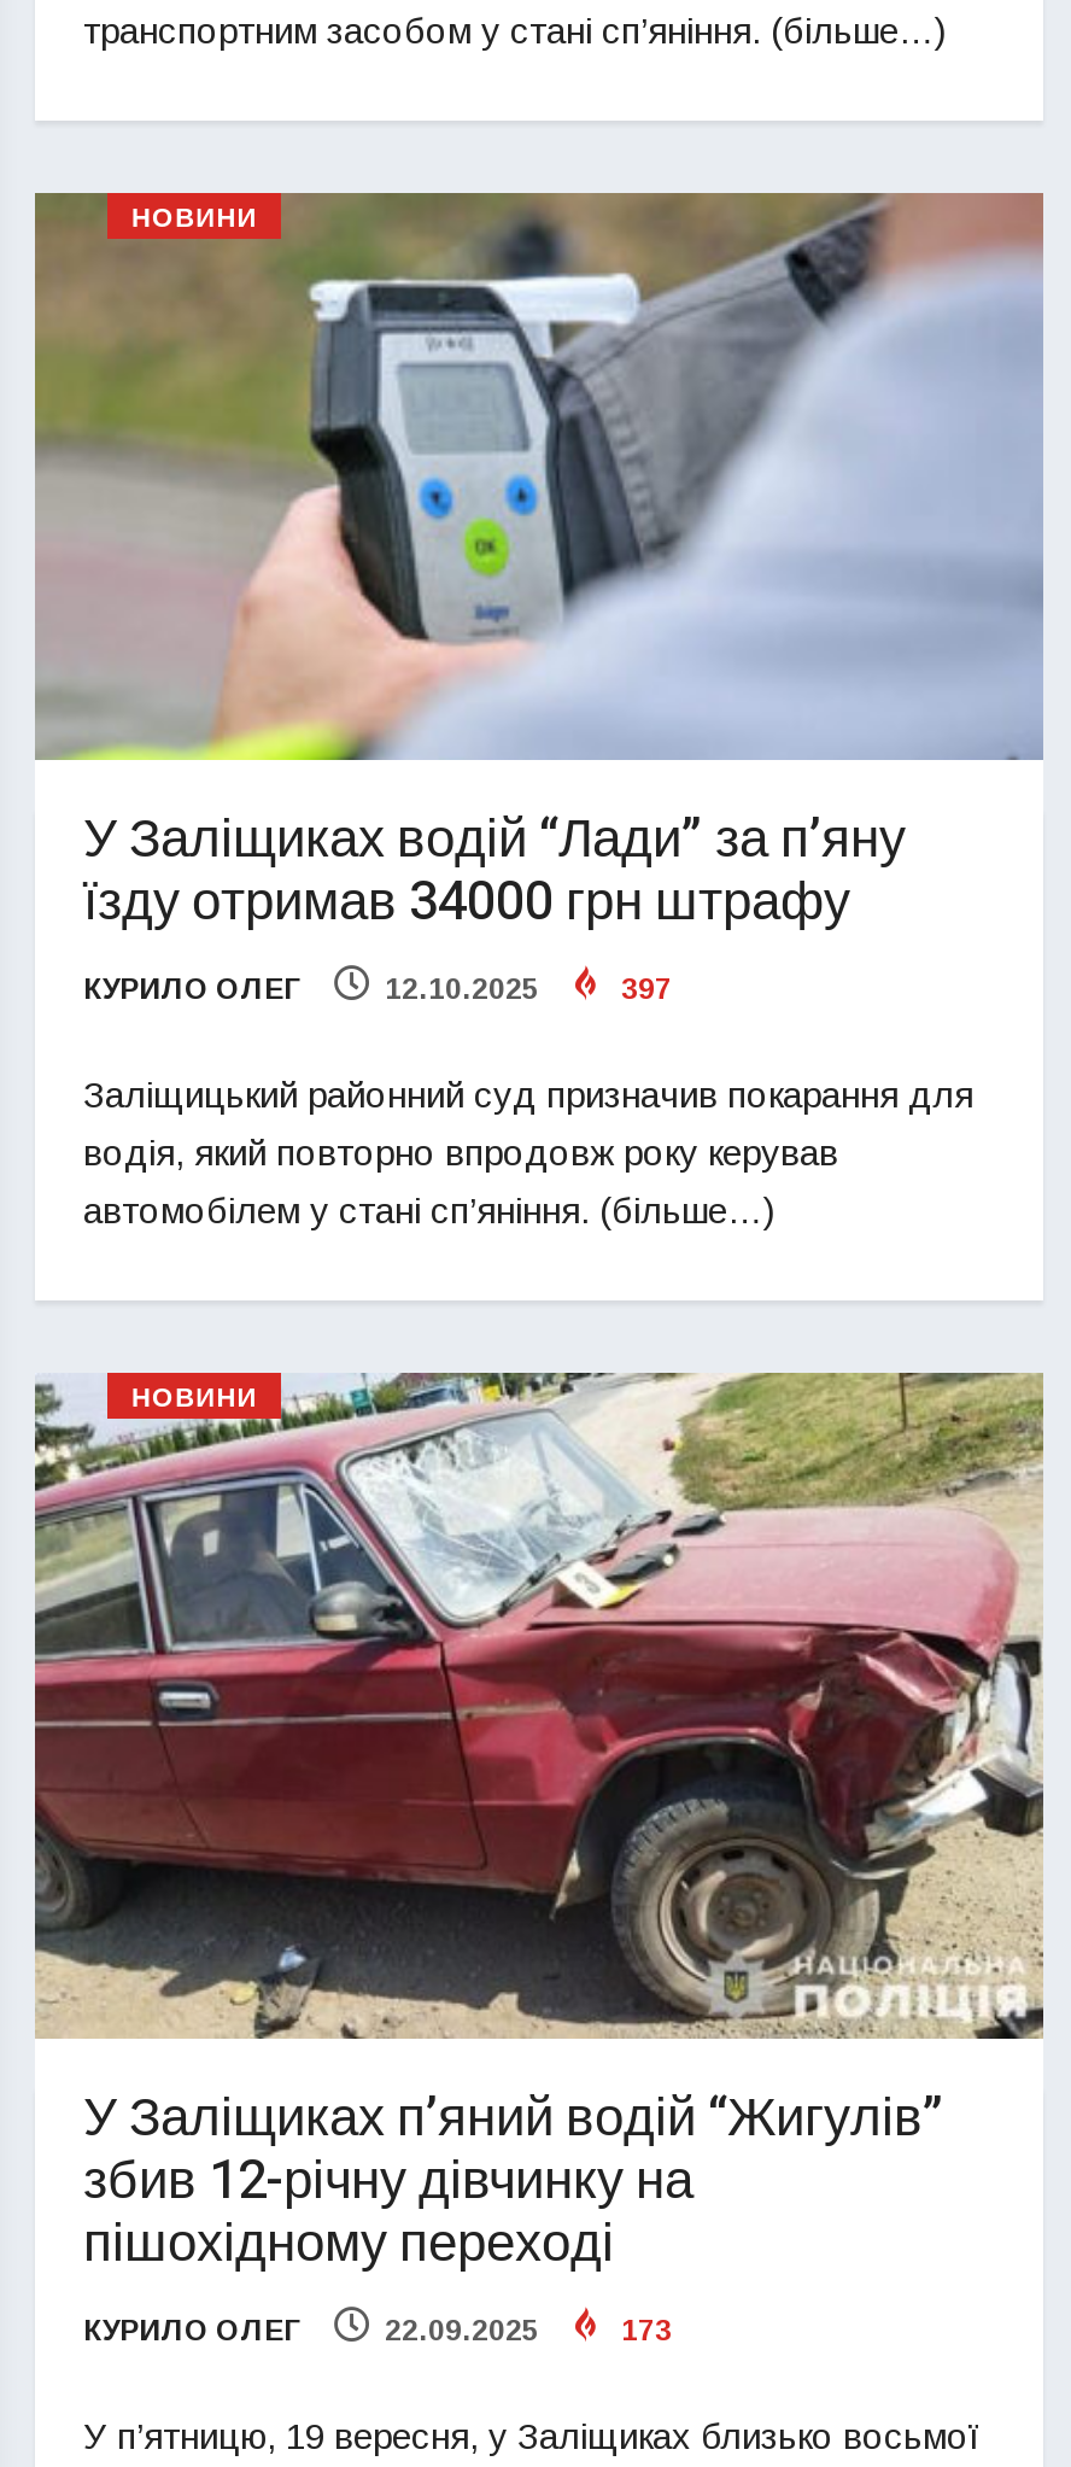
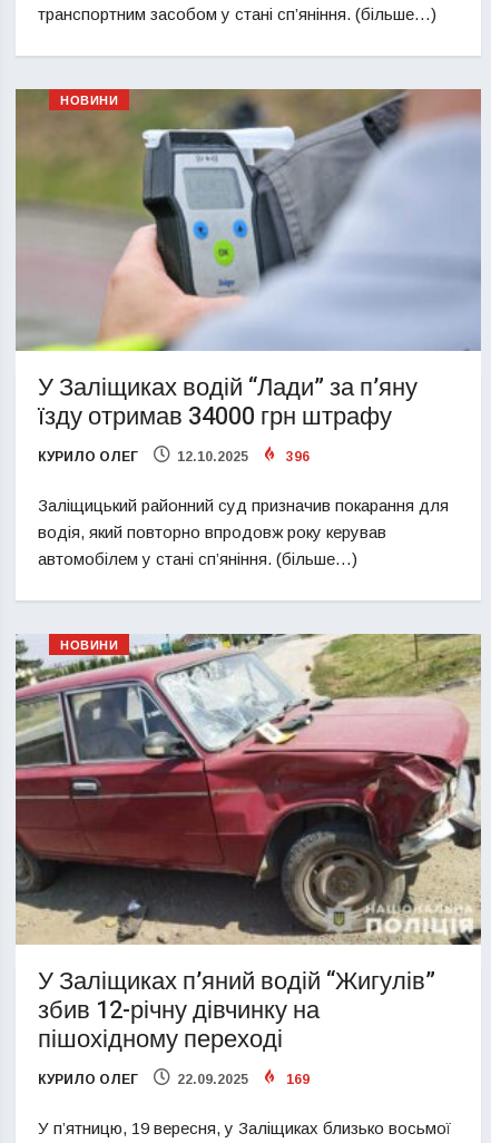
- 397
+ 396

- 173
+ 169
